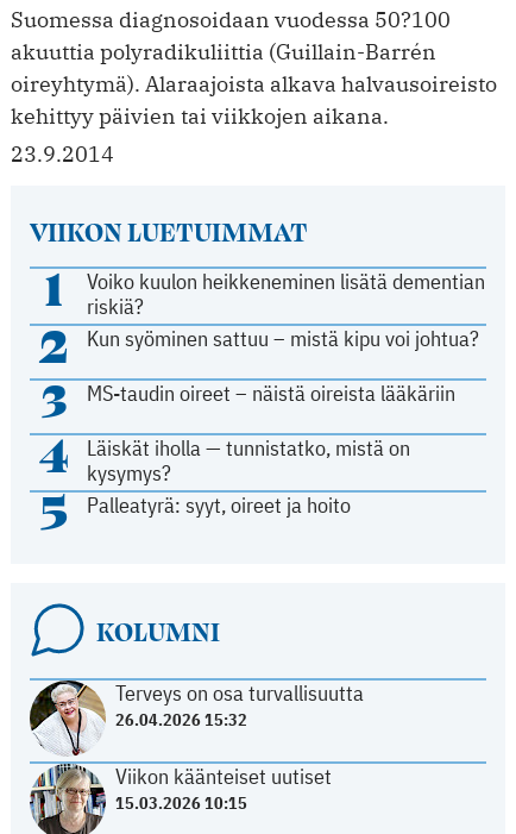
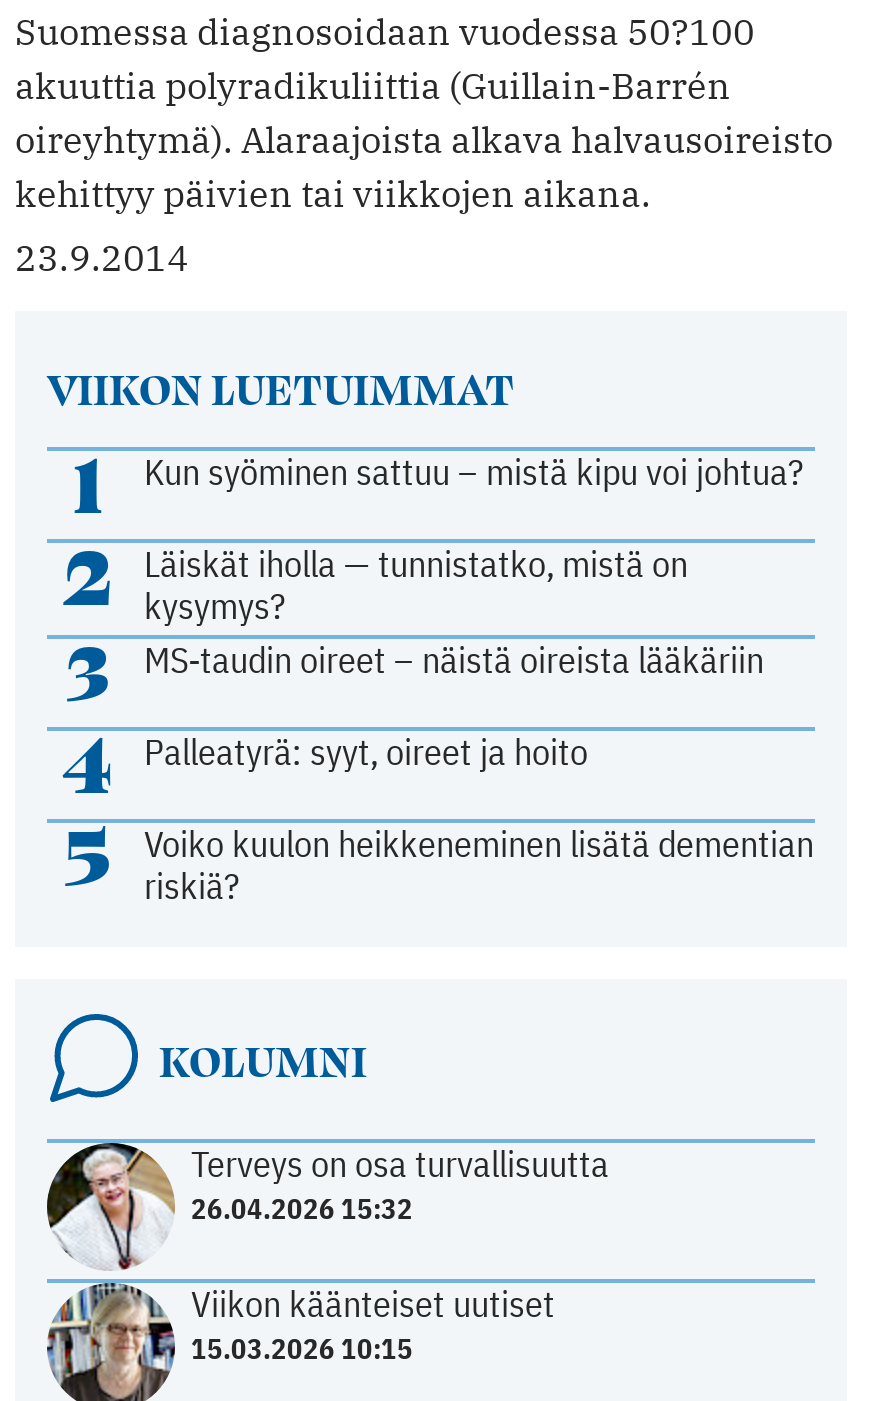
moved down: Voiko kuulon heikkeneminen lisätä dementian | riskiä?

moved up: Kun syöminen sattuu – mistä kipu voi johtua?

moved up: Läiskät iholla — tunnistatko, mistä on | kysymys?

moved up: Palleatyrä: syyt, oireet ja hoito
